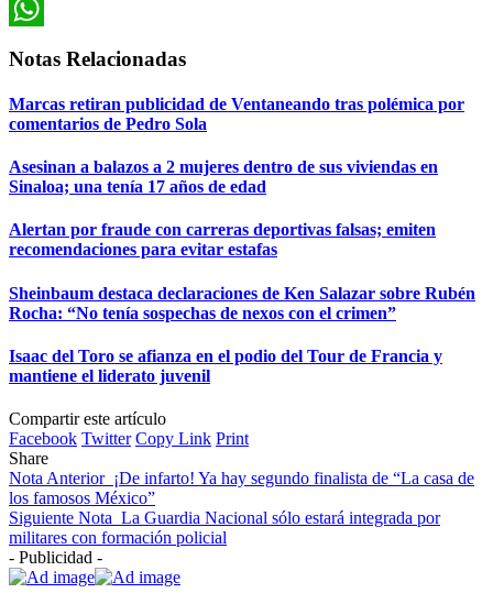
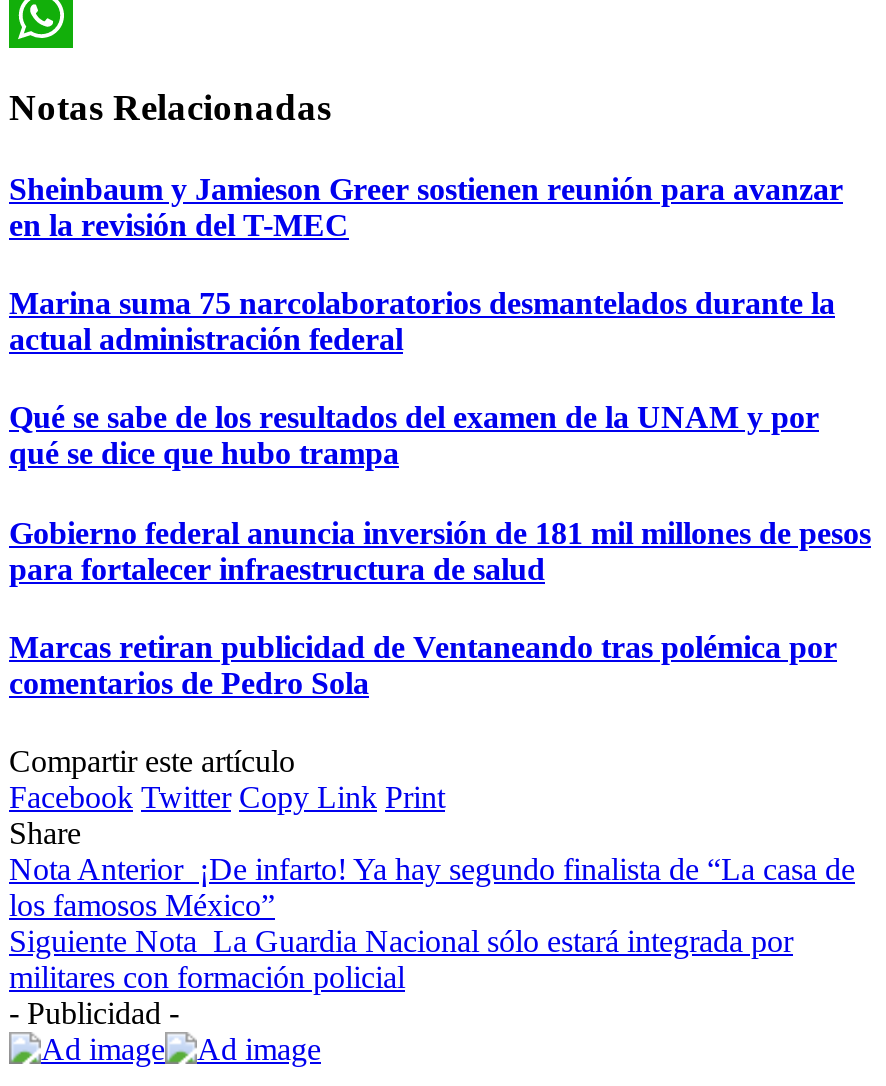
+ Sheinbaum y Jamieson Greer sostienen reunión para avanzar
+ en la revisión del T-MEC
+ Marina suma 75 narcolaboratorios desmantelados durante la
+ actual administración federal
+ Qué se sabe de los resultados del examen de la UNAM y por
+ qué se dice que hubo trampa
+ Gobierno federal anuncia inversión de 181 mil millones de pesos
+ para fortalecer infraestructura de salud

moved down: Marcas retiran publicidad de Ventaneando tras polémica por | comentarios de Pedro Sola

- Asesinan a balazos a 2 mujeres dentro de sus viviendas en
- Sinaloa; una tenía 17 años de edad
- Alertan por fraude con carreras deportivas falsas; emiten
- recomendaciones para evitar estafas
- Sheinbaum destaca declaraciones de Ken Salazar sobre Rubén
- Rocha: “No tenía sospechas de nexos con el crimen”
- Isaac del Toro se afianza en el podio del Tour de Francia y
- mantiene el liderato juvenil
